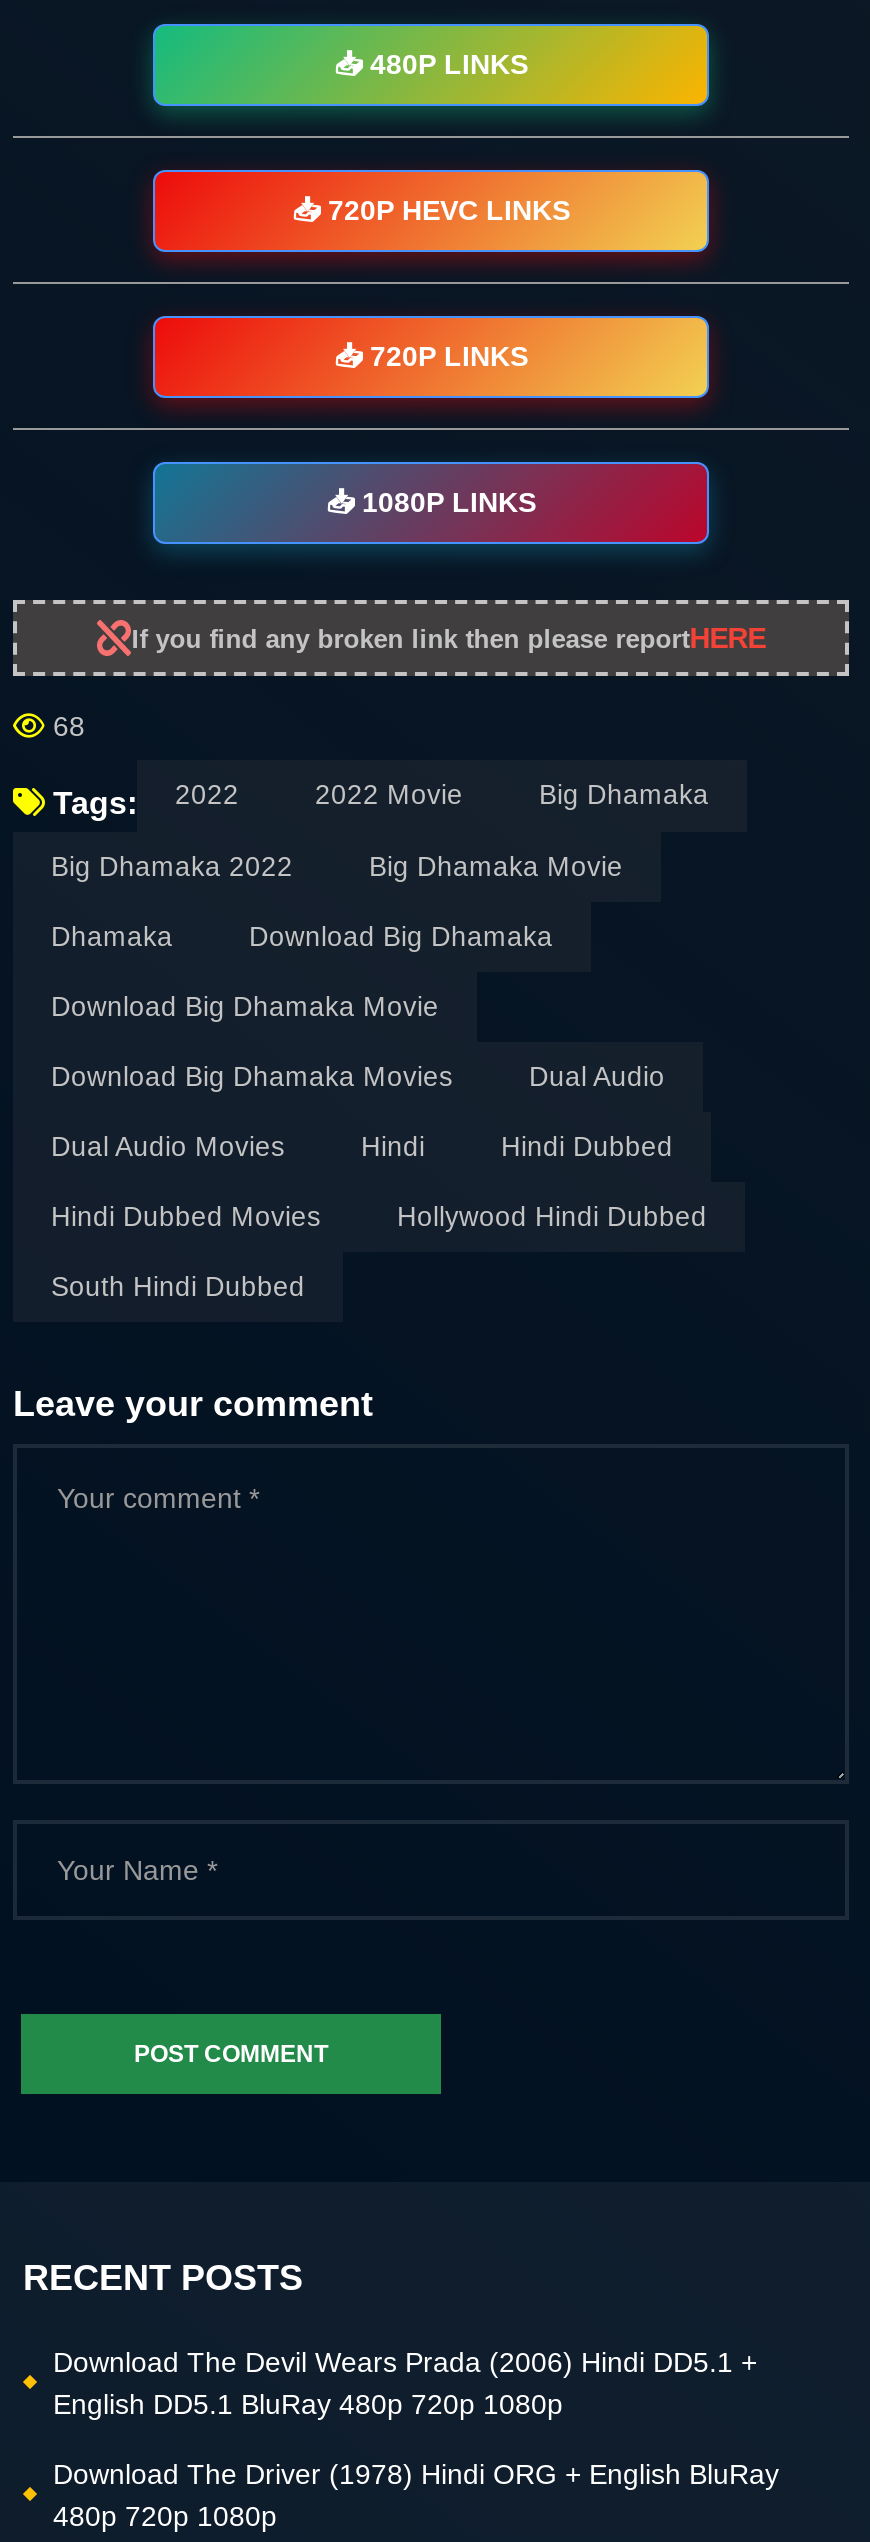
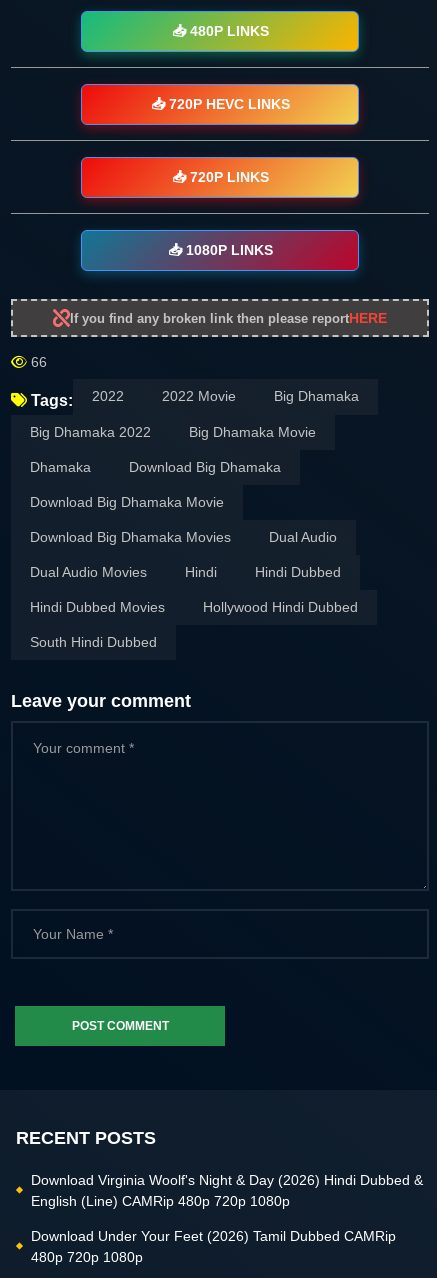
- 68
+ 66

- Download The Devil Wears Prada (2006) Hindi DD5.1 +
- English DD5.1 BluRay 480p 720p 1080p
+ Download Virginia Woolf's Night & Day (2026) Hindi Dubbed &
+ English (Line) CAMRip 480p 720p 1080p

- Download The Driver (1978) Hindi ORG + English BluRay
+ Download Under Your Feet (2026) Tamil Dubbed CAMRip
